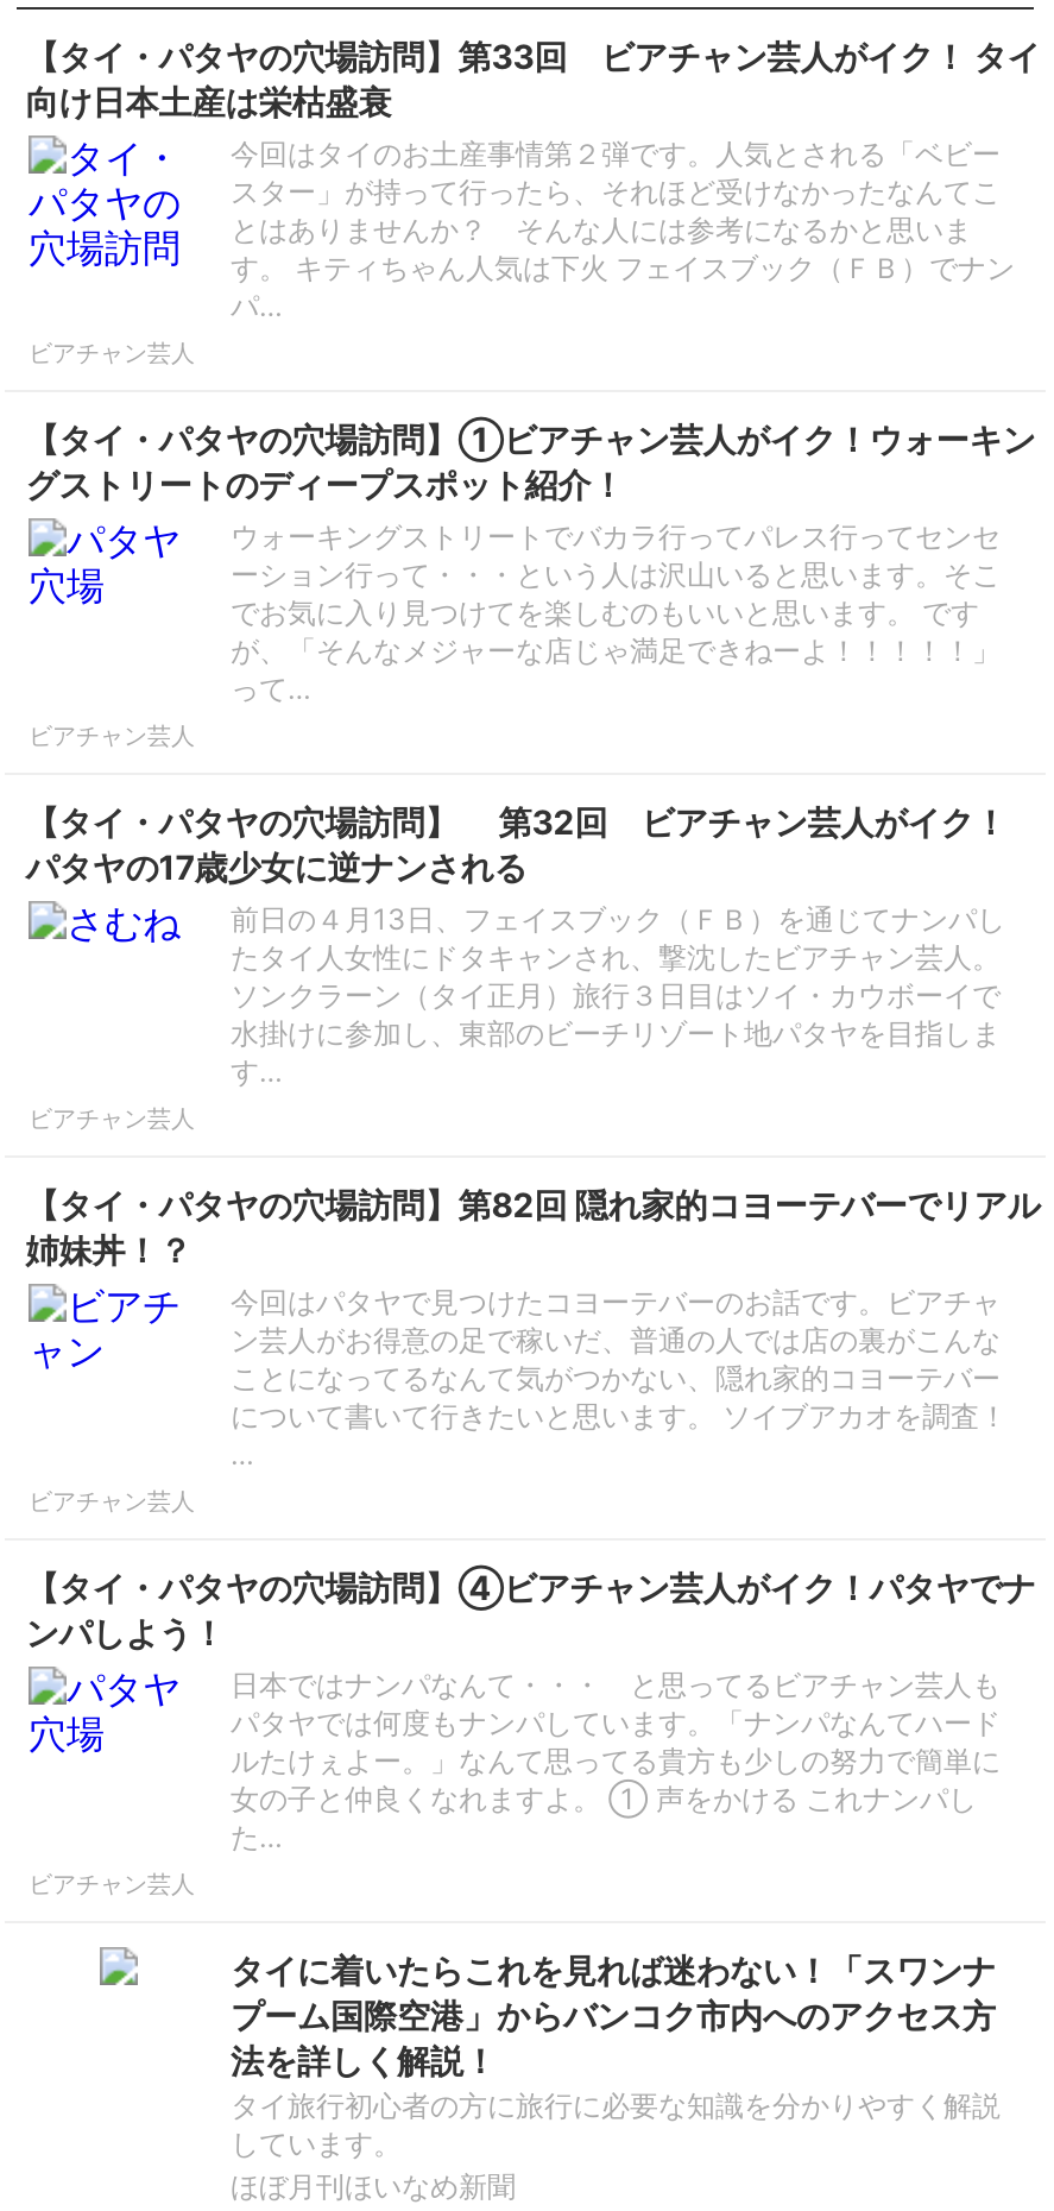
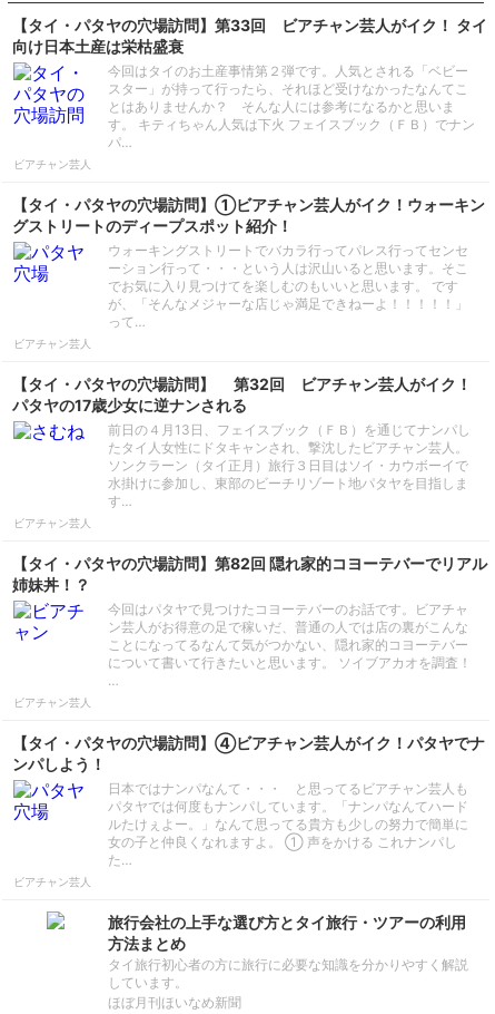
- タイに着いたらこれを見れば迷わない！「スワンナ
- プーム国際空港」からバンコク市内へのアクセス方
- 法を詳しく解説！
+ 旅行会社の上手な選び方とタイ旅行・ツアーの利用
+ 方法まとめ
